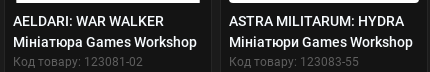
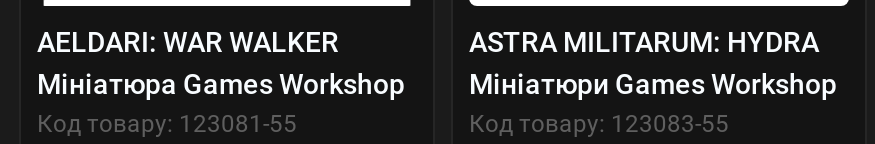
- Код товару: 123081-02
+ Код товару: 123081-55
